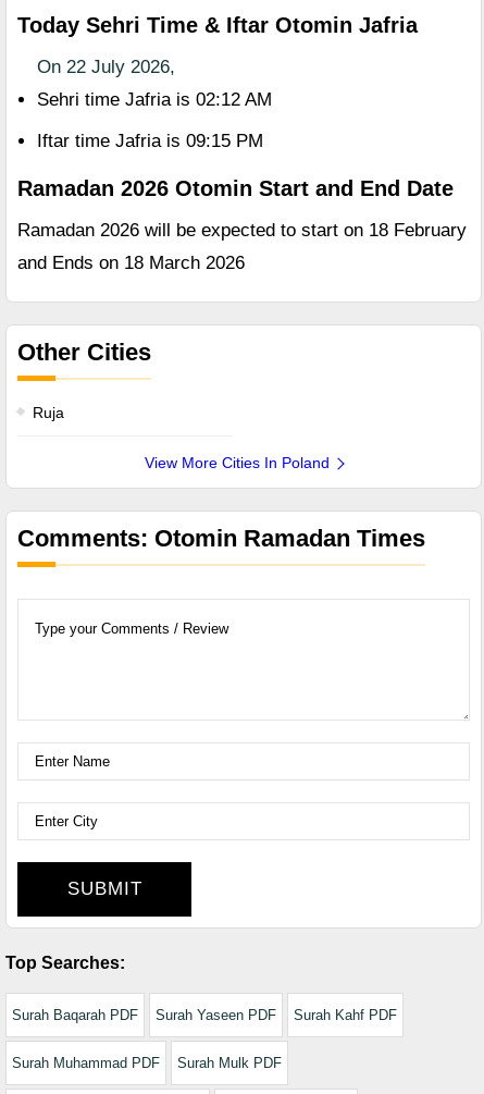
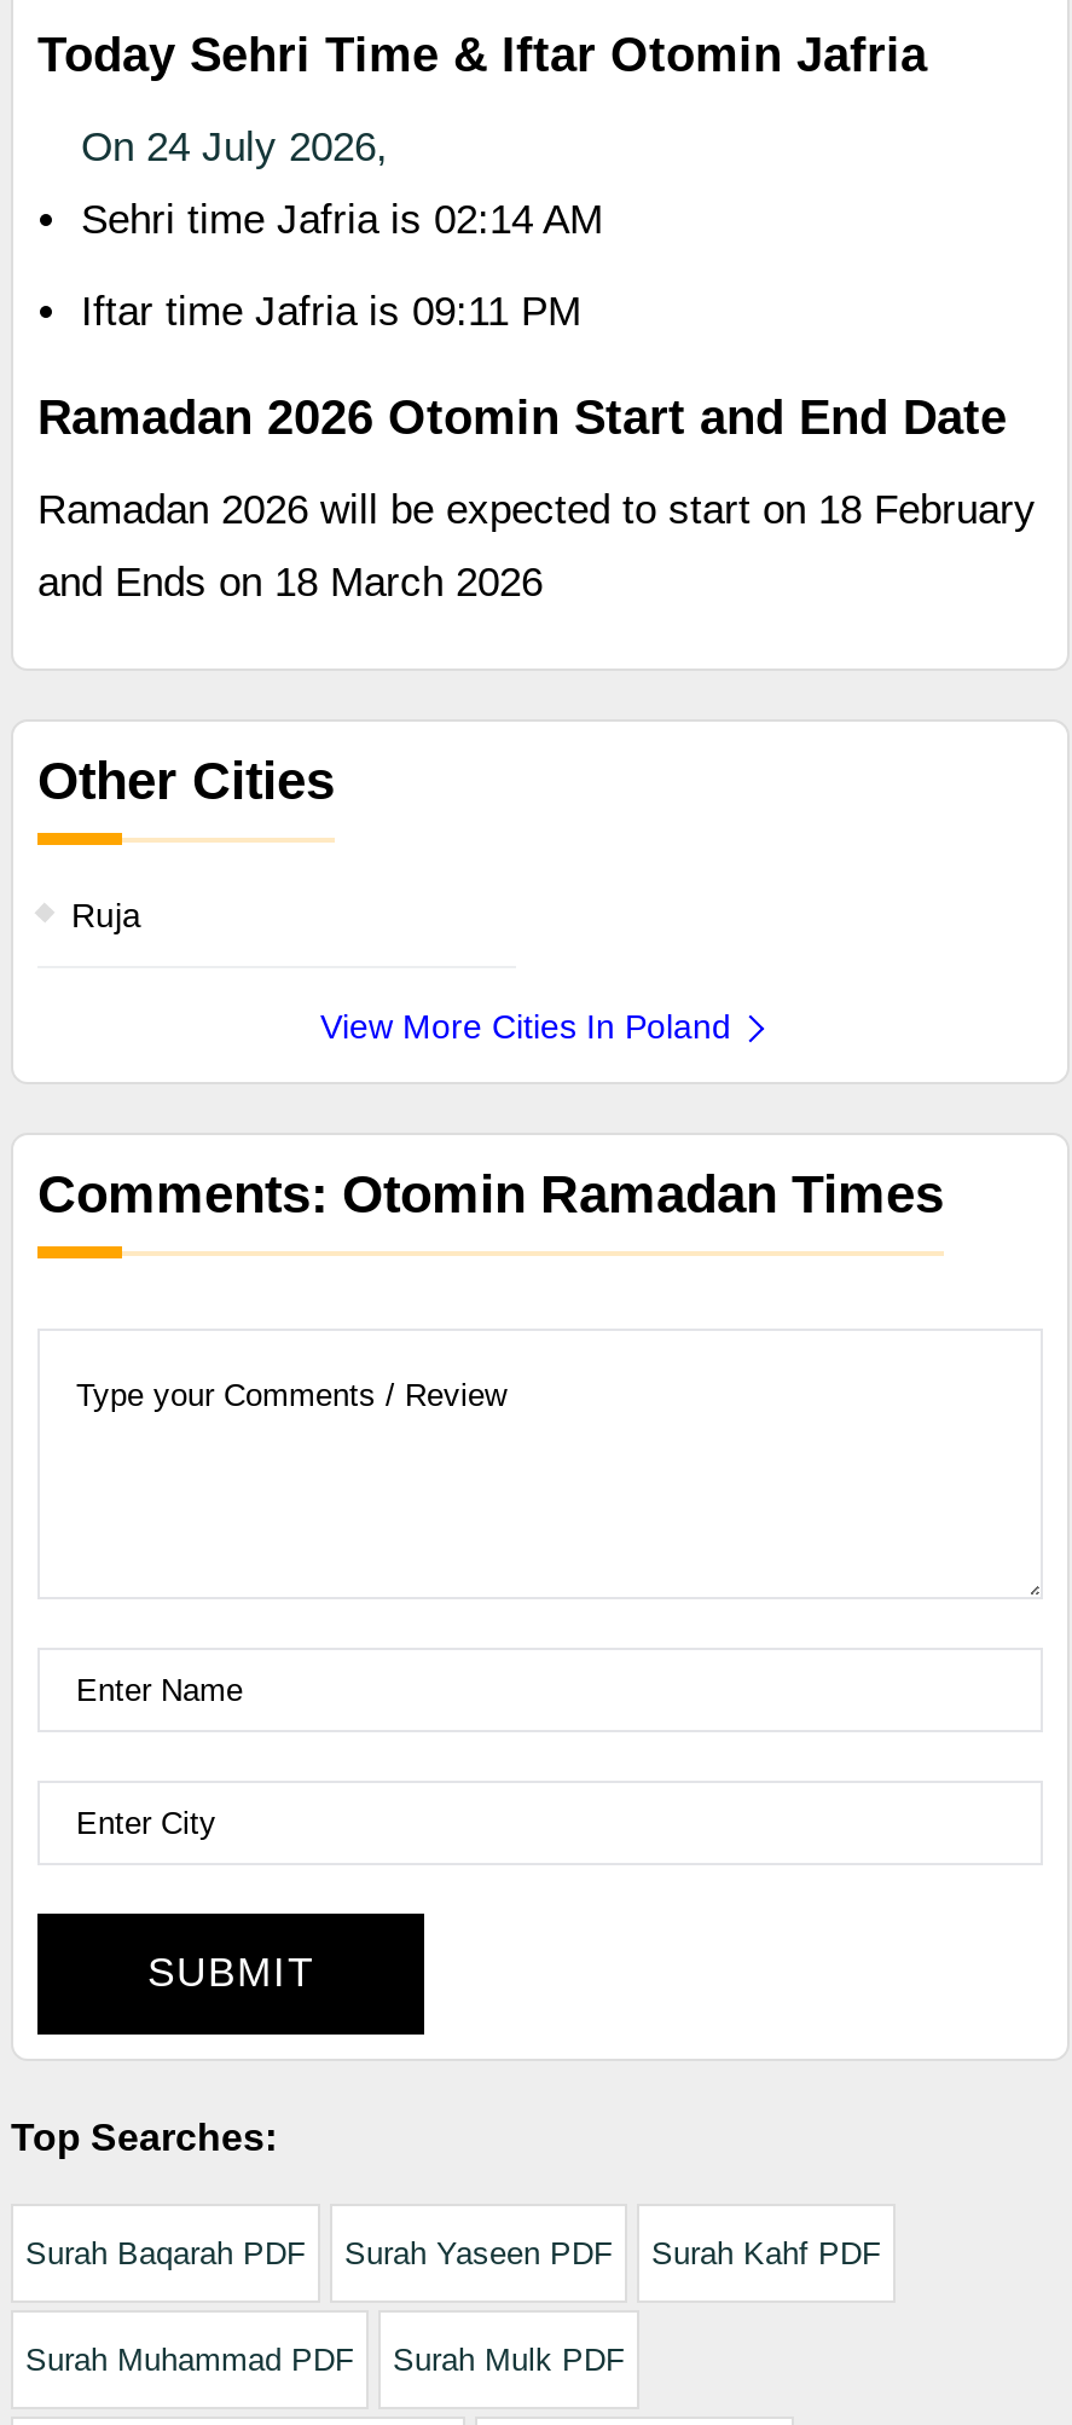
- On 22 July 2026,
+ On 24 July 2026,

- Sehri time Jafria is 02:12 AM
+ Sehri time Jafria is 02:14 AM

- Iftar time Jafria is 09:15 PM
+ Iftar time Jafria is 09:11 PM
